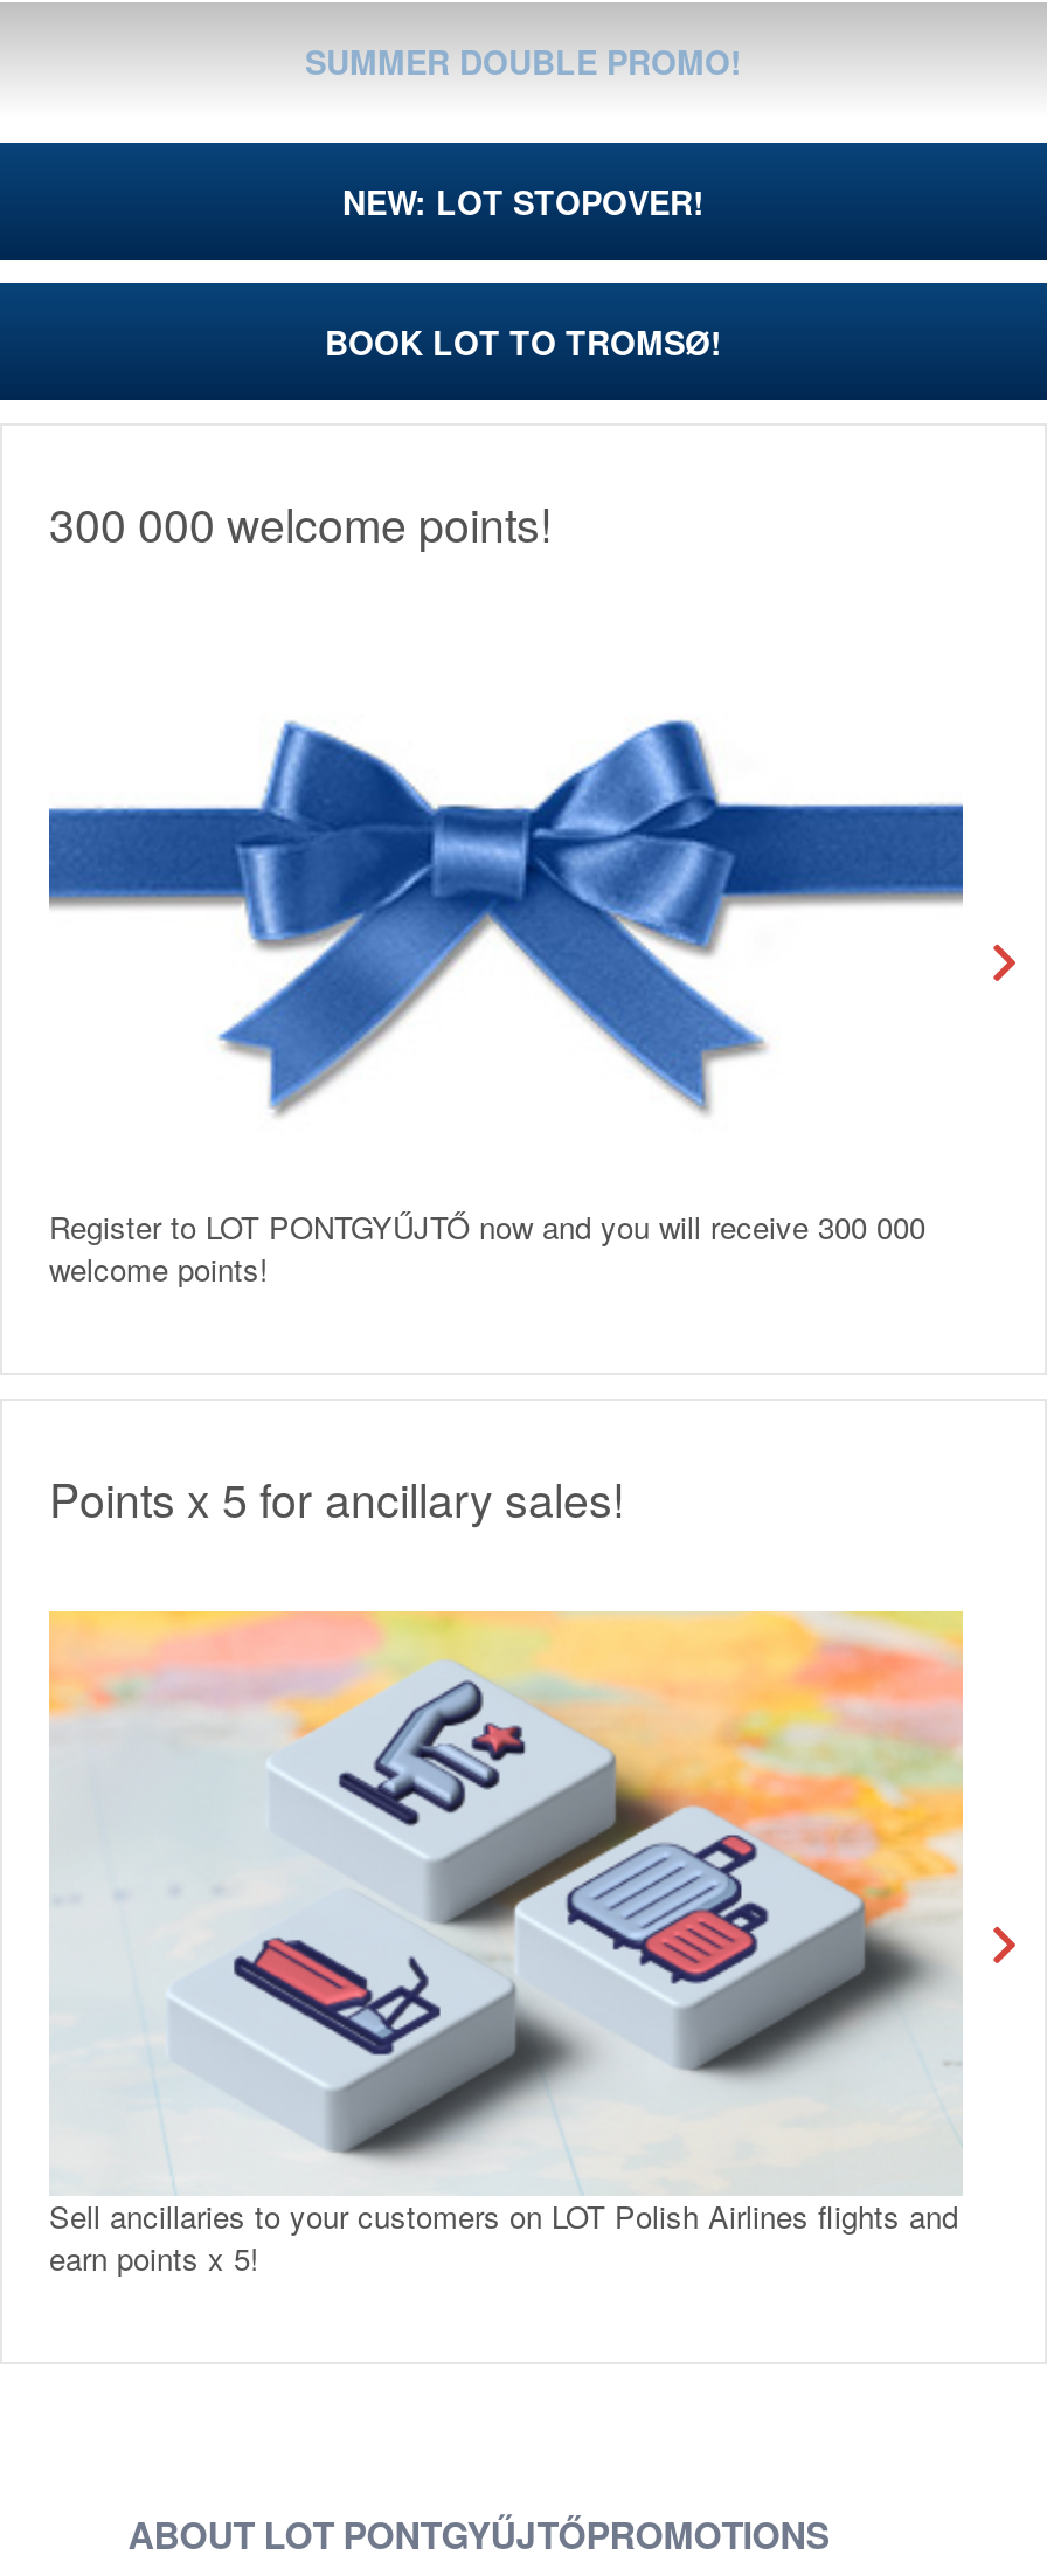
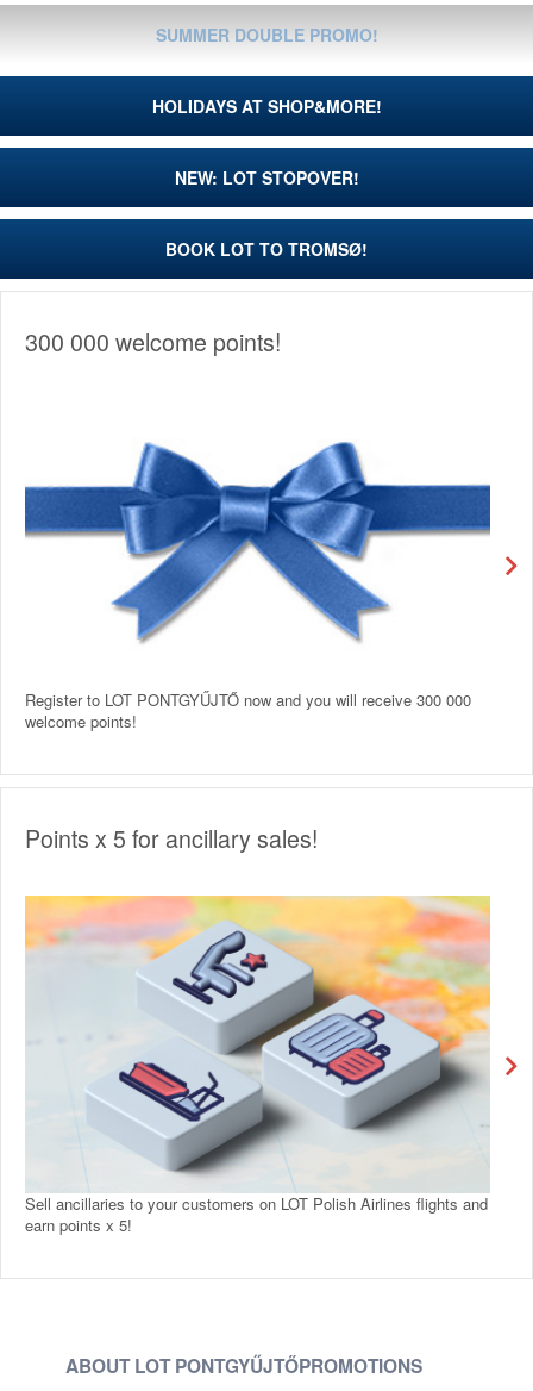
+ HOLIDAYS AT SHOP&MORE!
